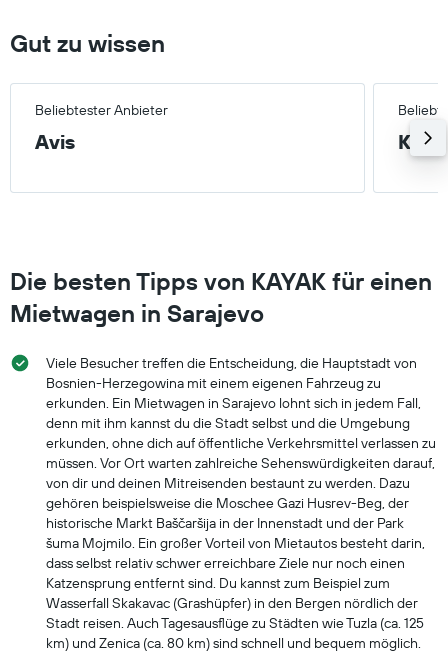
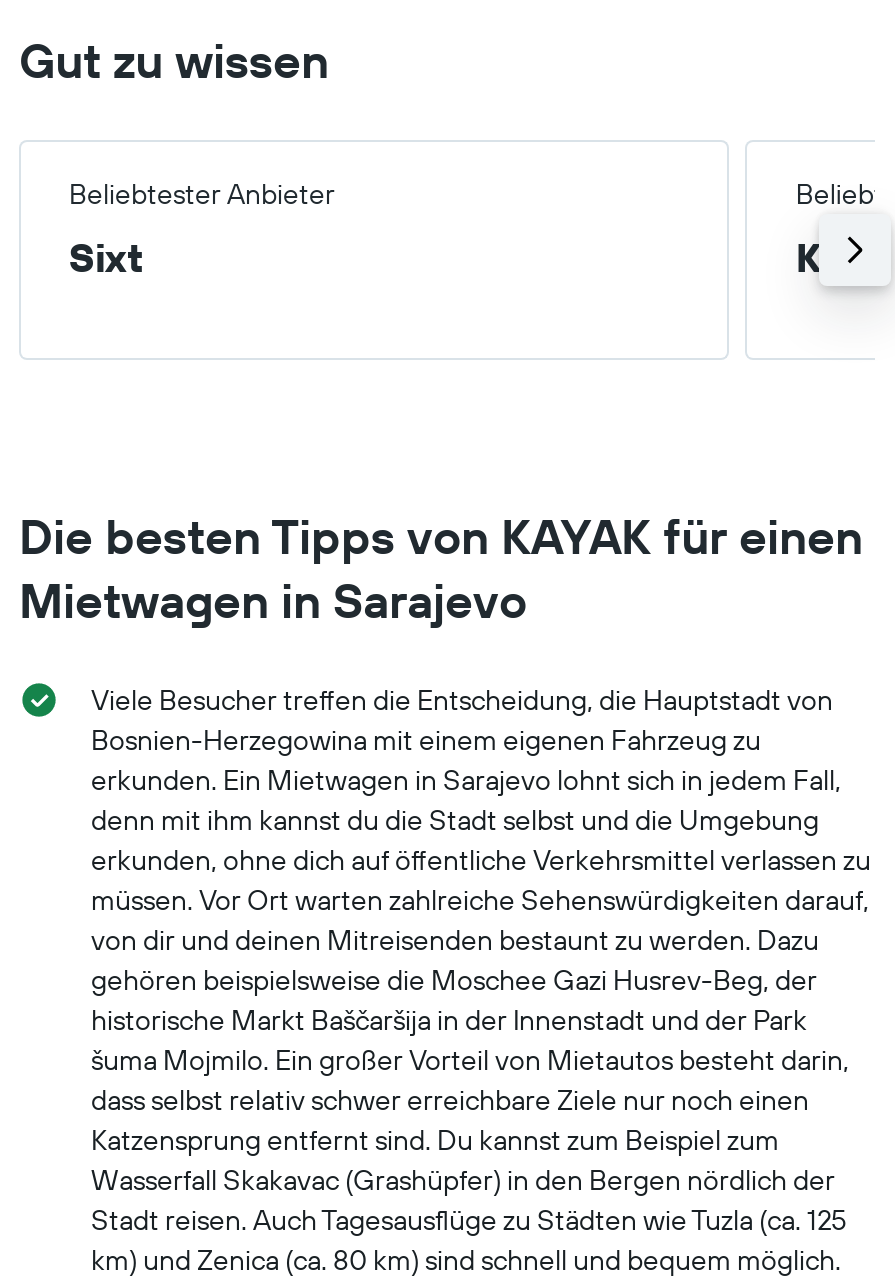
- Avis
+ Sixt
